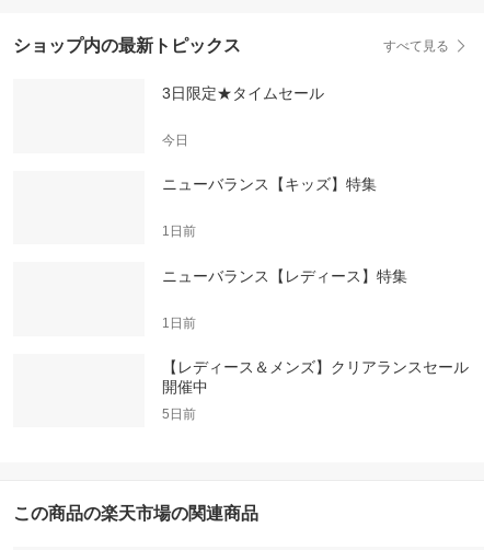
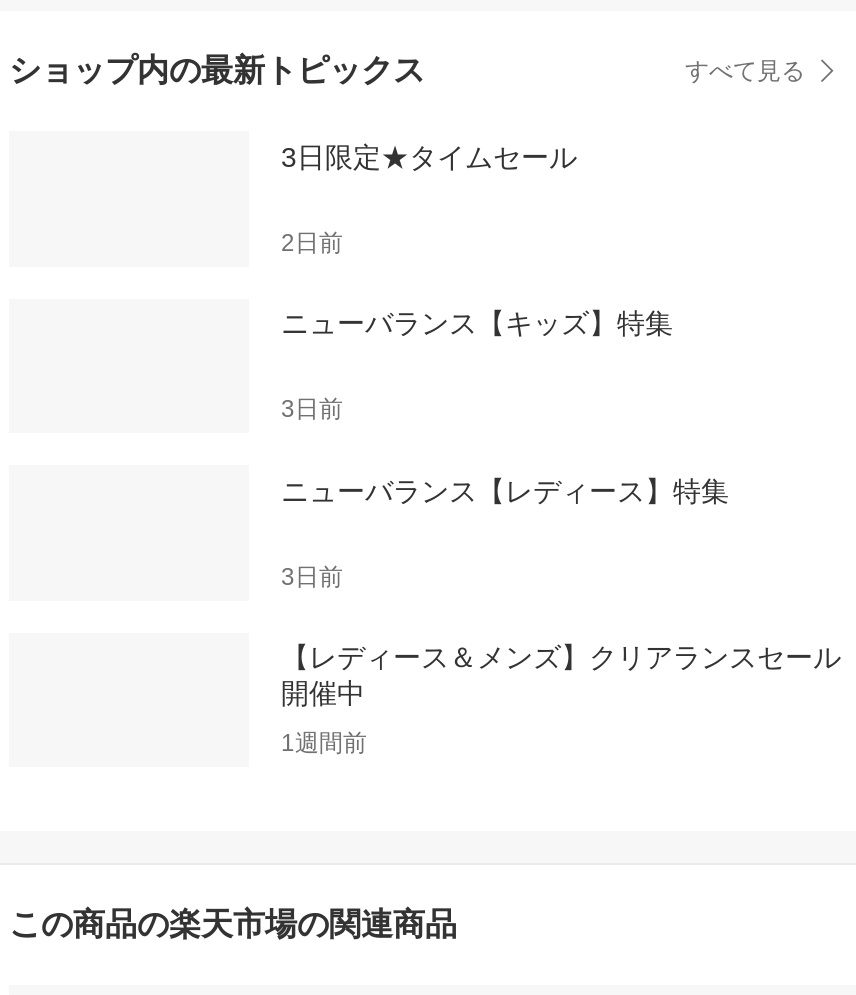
- 今日
+ 2日前

- 1日前
+ 3日前

- 1日前
+ 3日前

- 5日前
+ 1週間前
